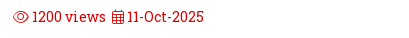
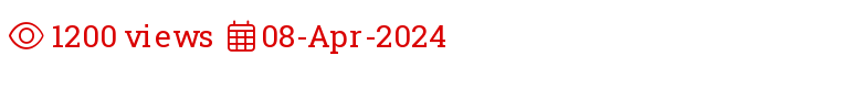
- 1200 views 11-Oct-2025
+ 1200 views 08-Apr-2024
